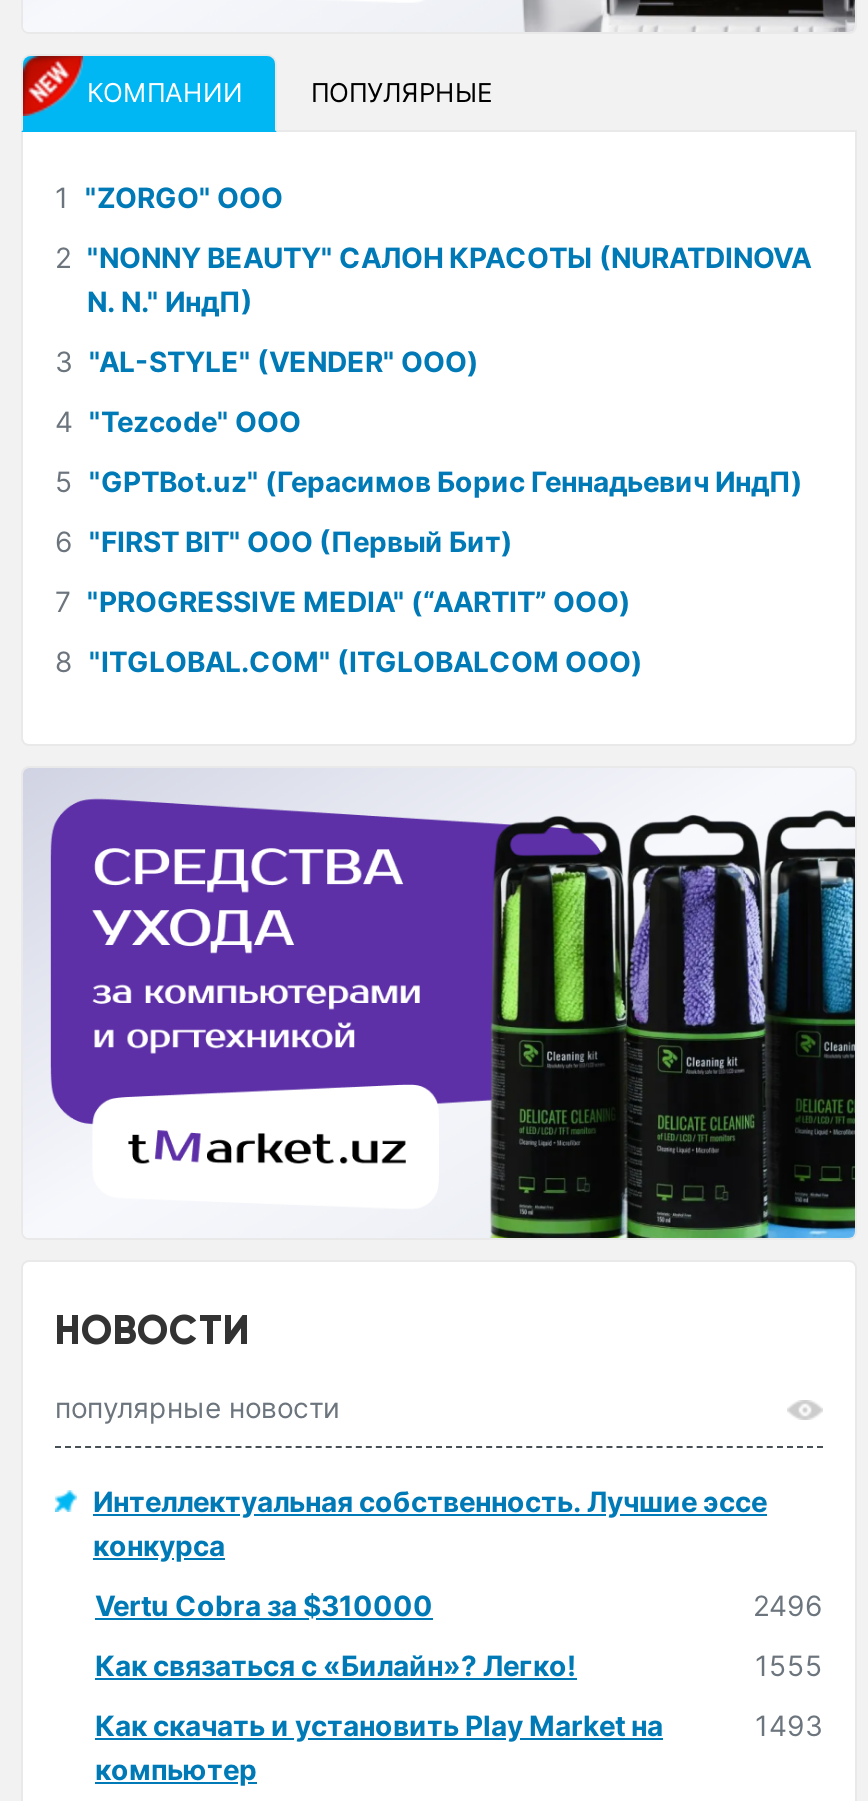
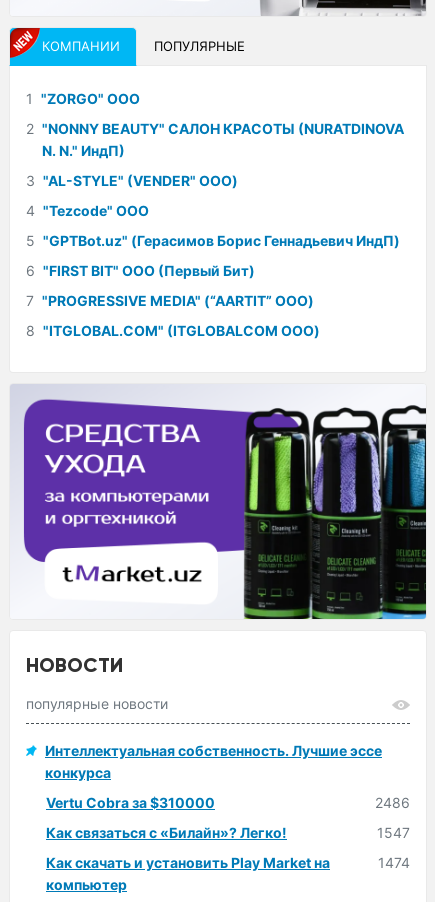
- 2496
+ 2486

- 1555
+ 1547

- 1493
+ 1474
